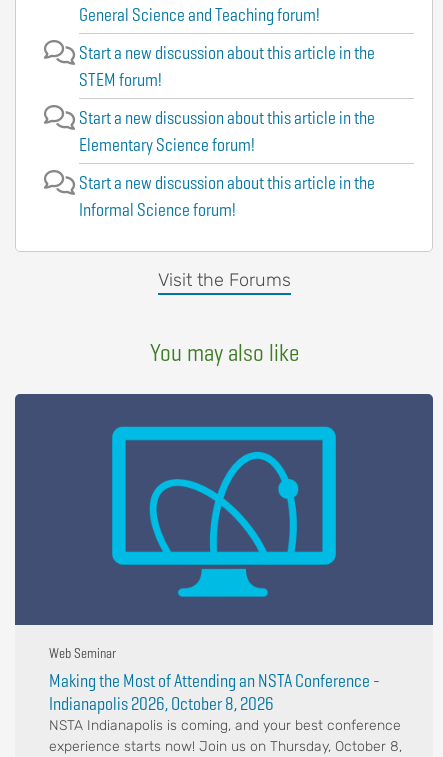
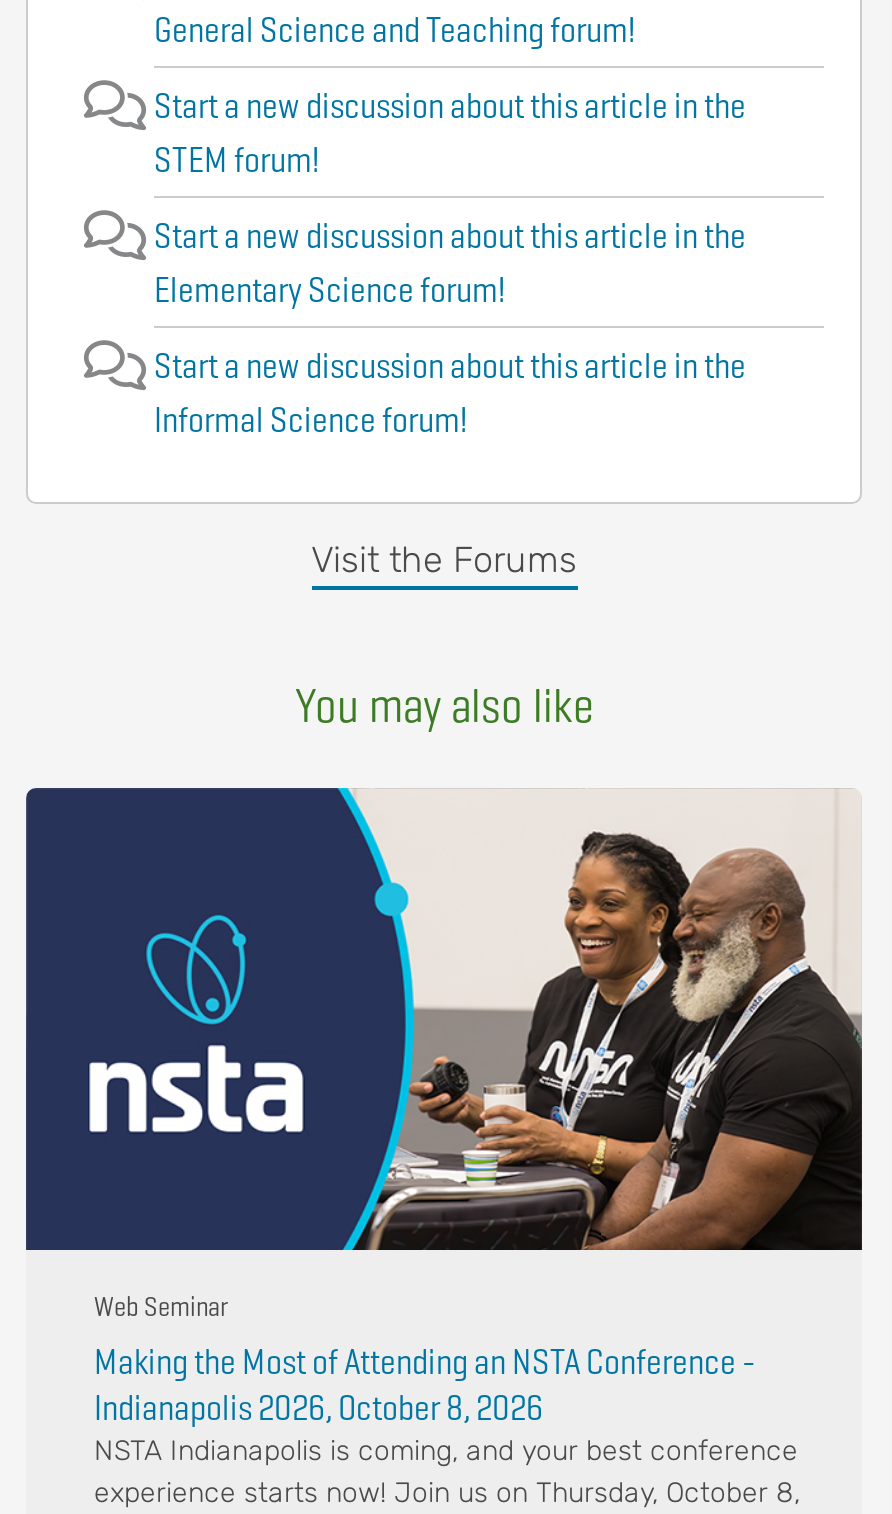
- [image]
+ [image]
